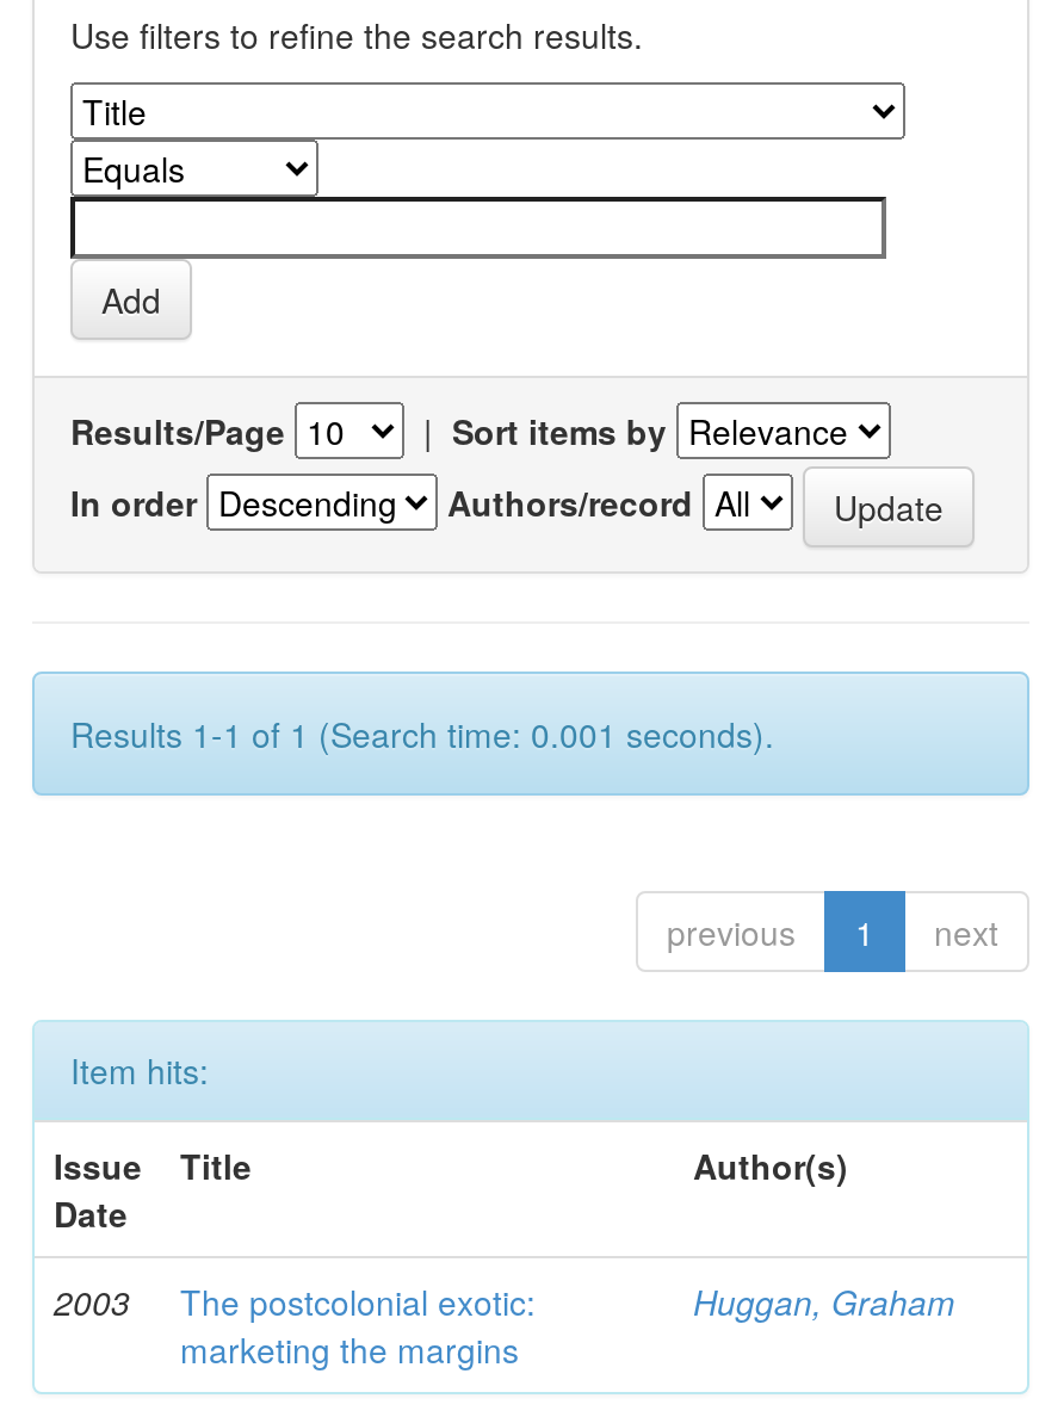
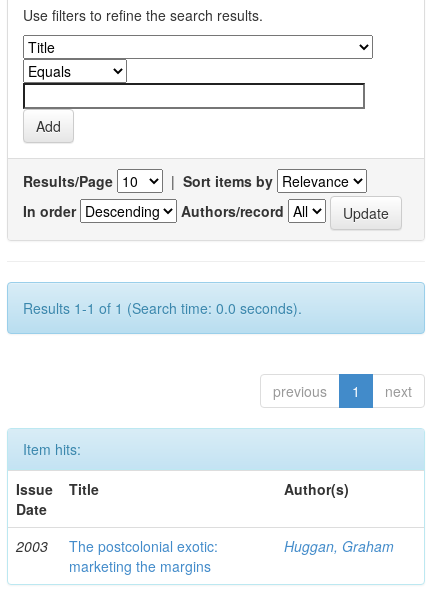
- Results 1-1 of 1 (Search time: 0.001 seconds).
+ Results 1-1 of 1 (Search time: 0.0 seconds).
